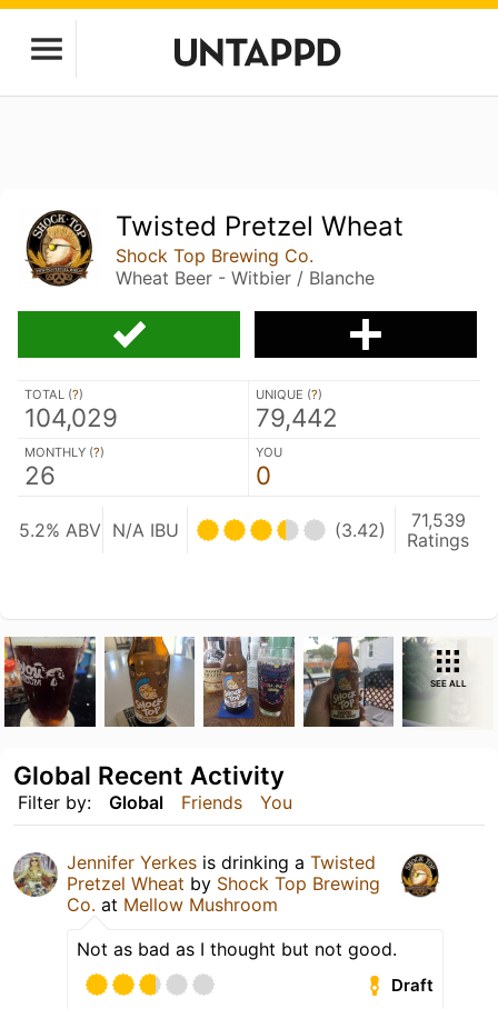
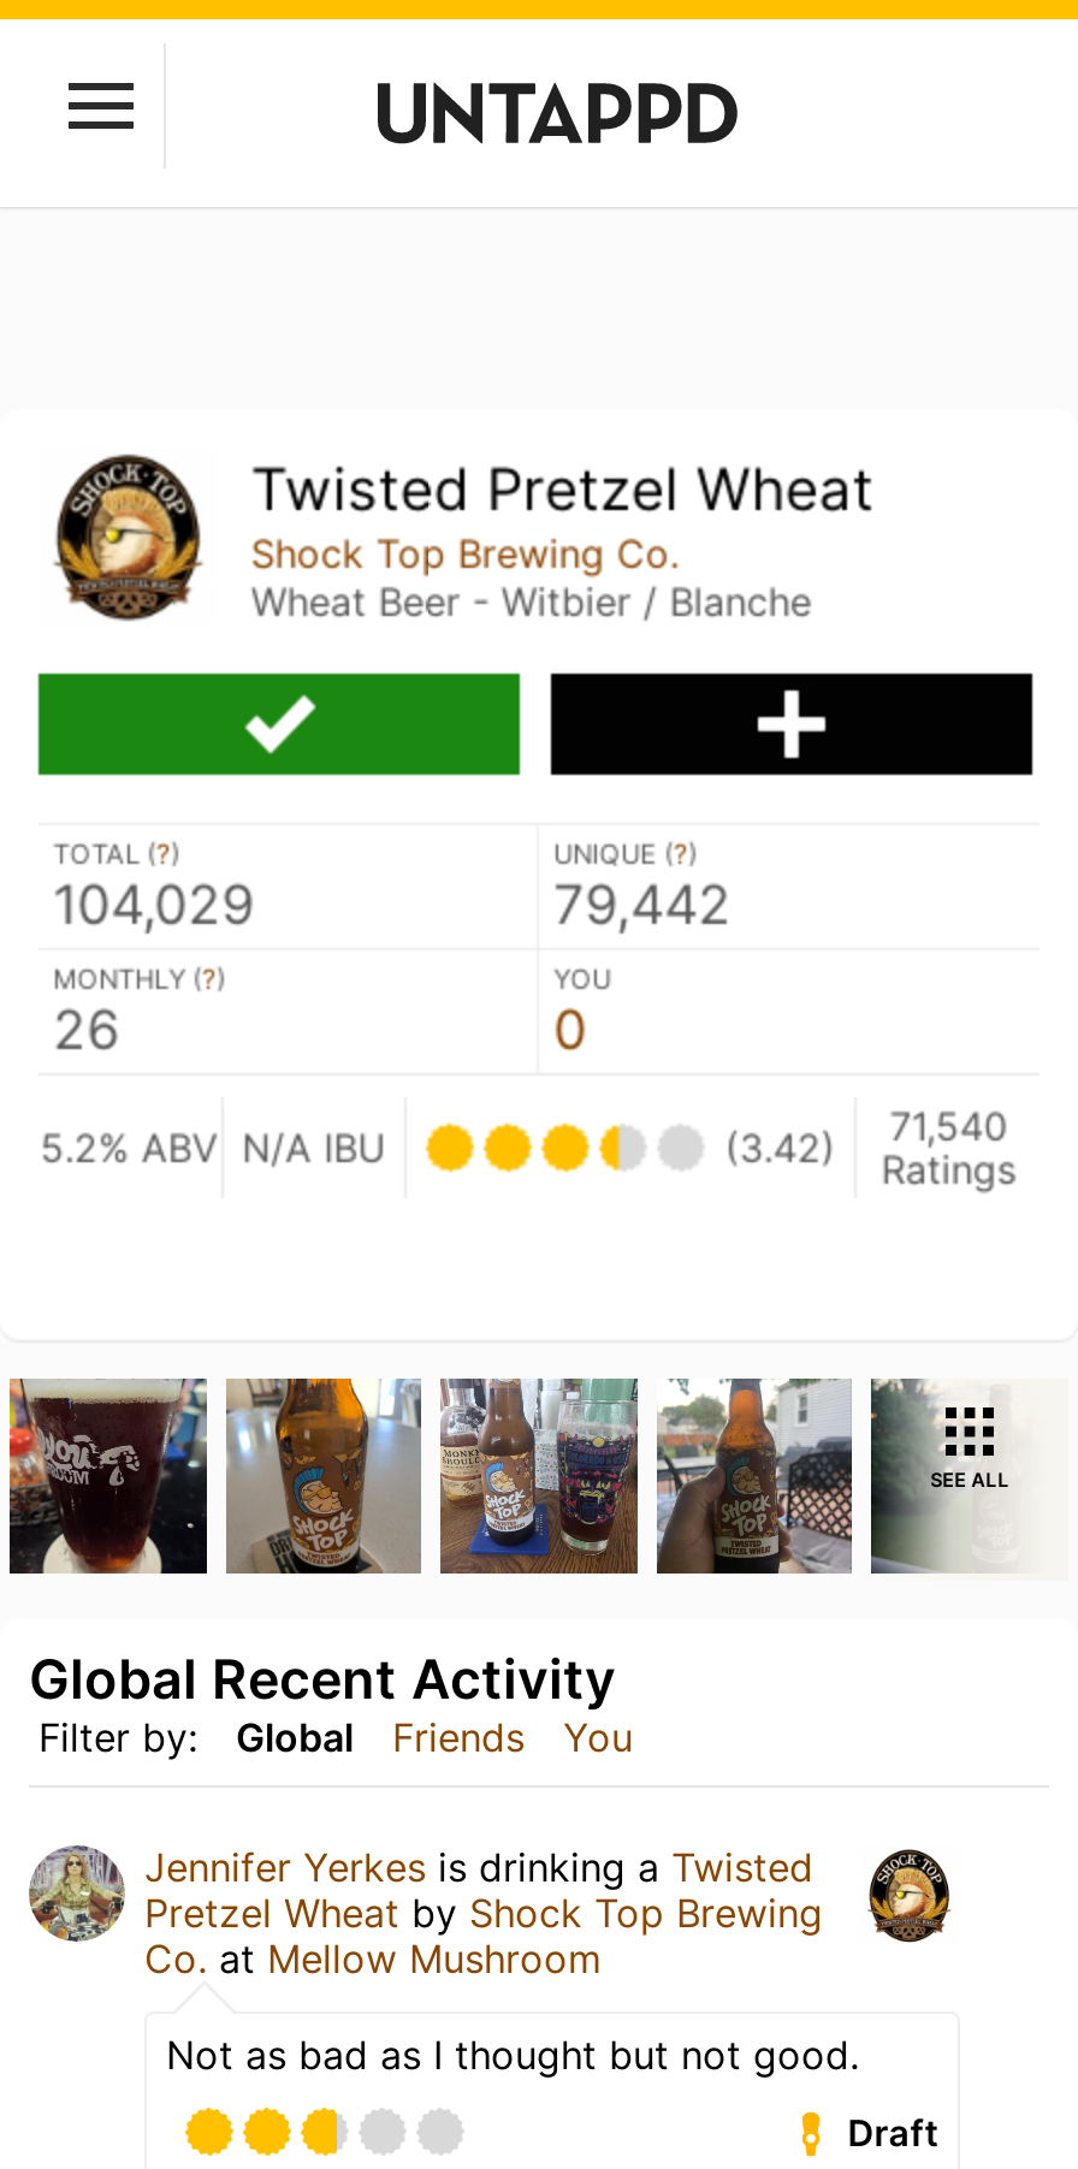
- (3.42) Ratings 71,539
+ (3.42) Ratings 71,540
